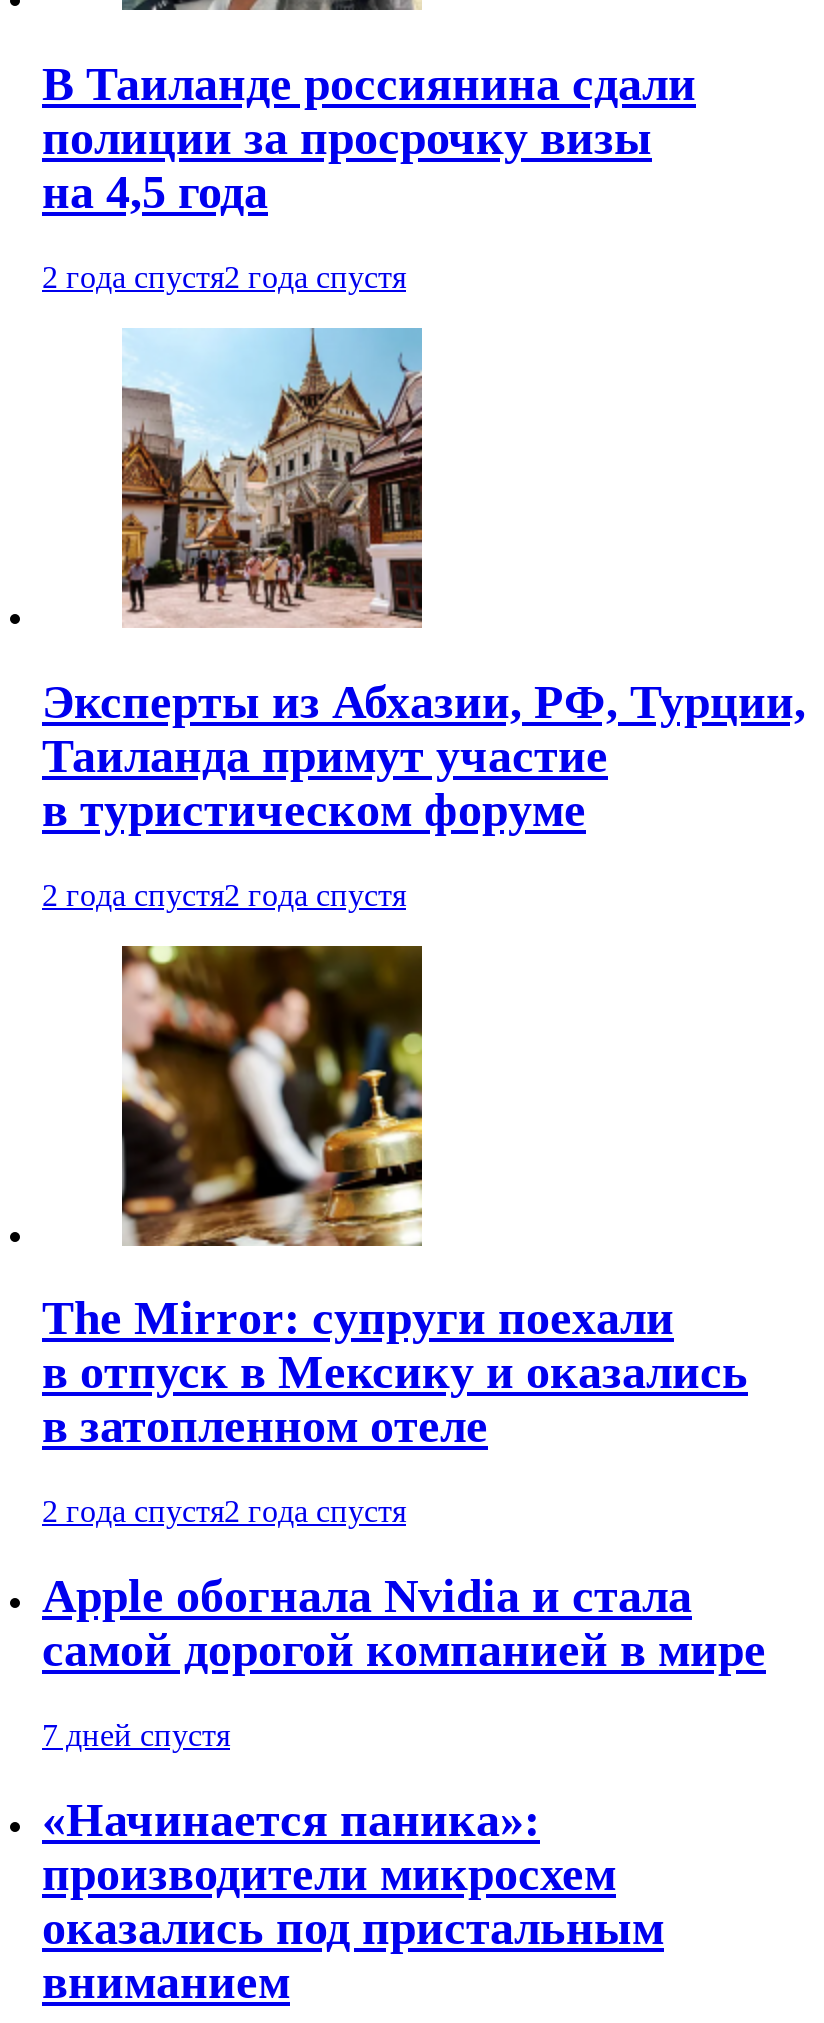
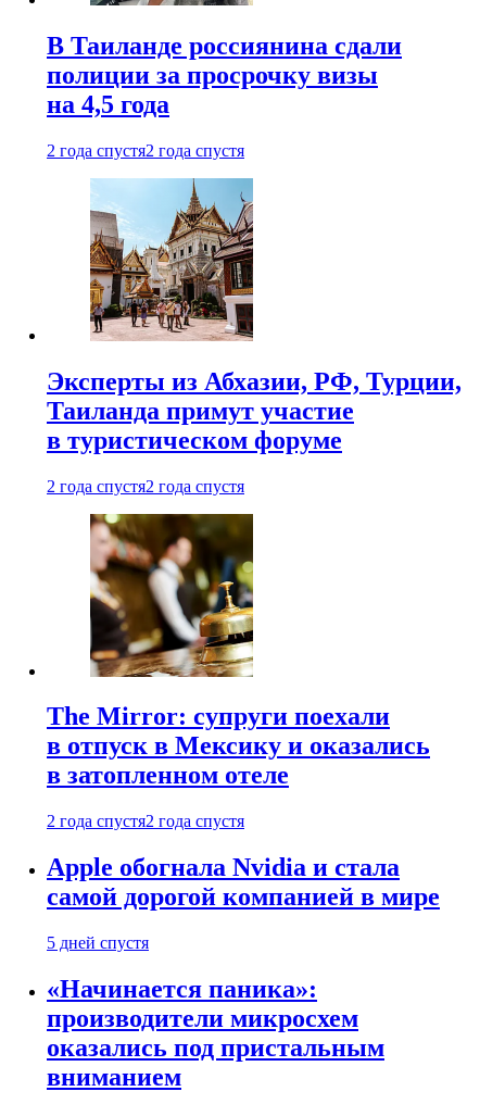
- 7 дней спустя
+ 5 дней спустя
